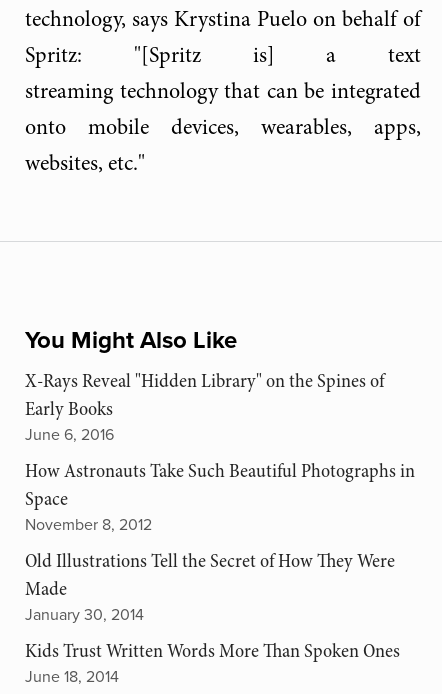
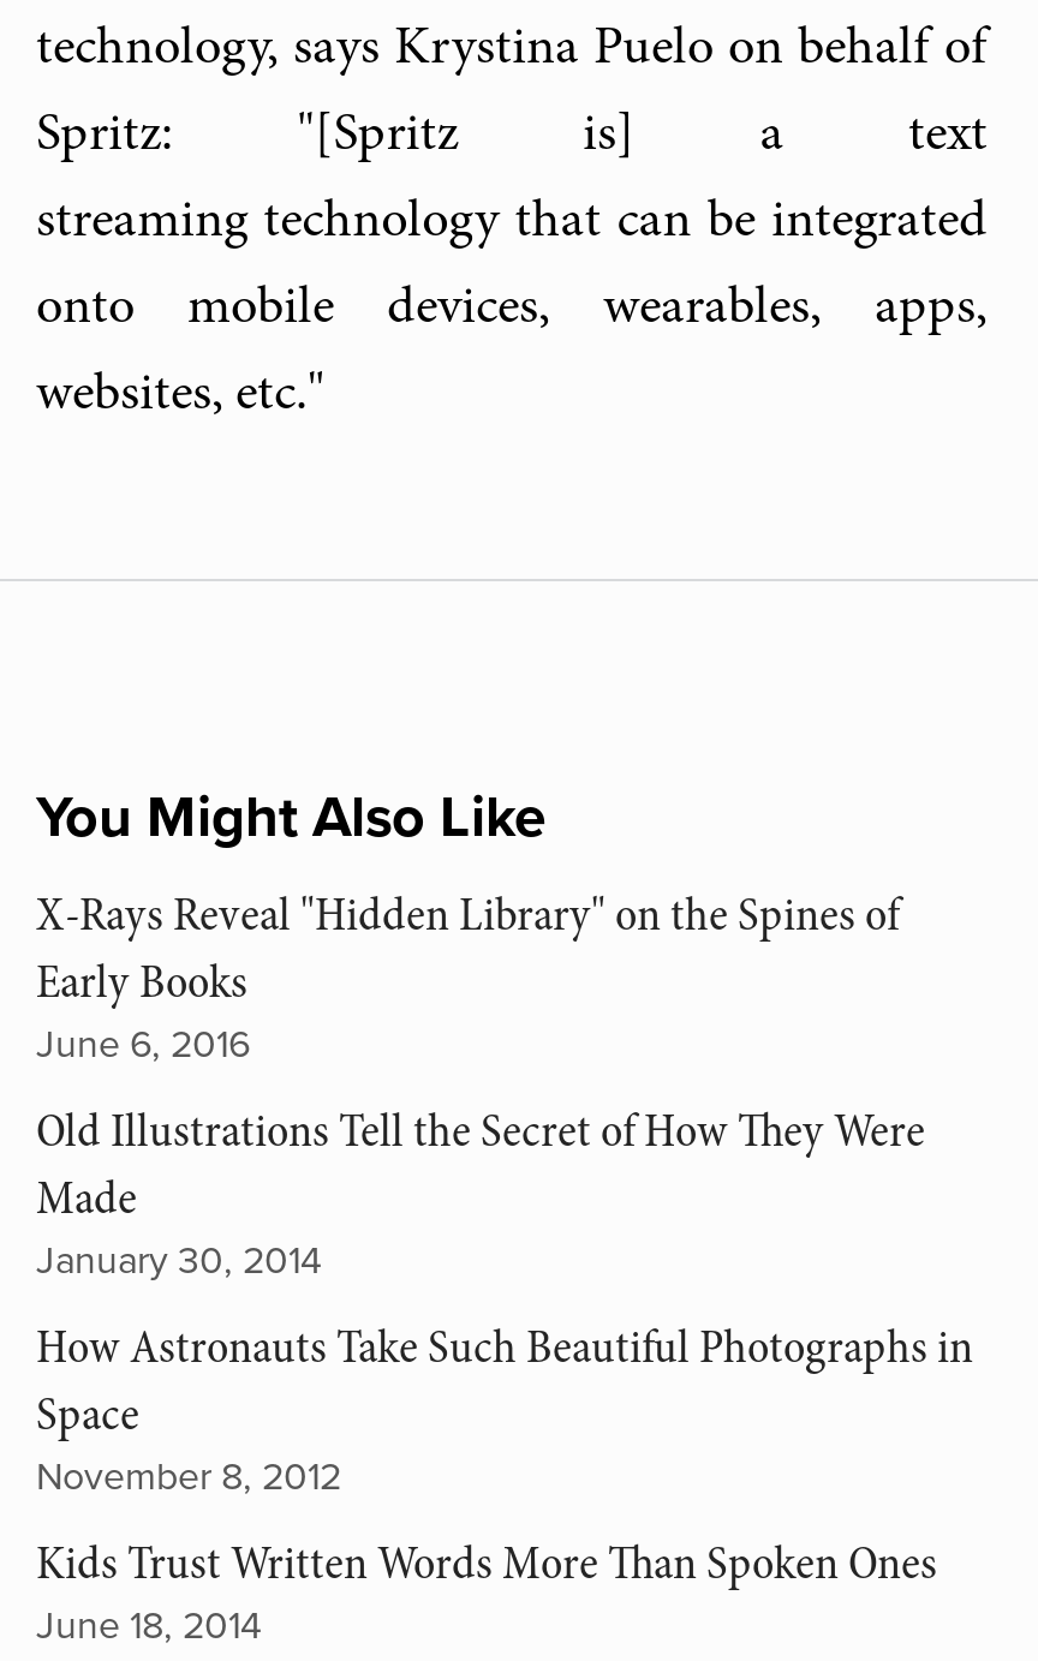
moved down: How Astronauts Take Such Beautiful Photographs in | Space | November 8, 2012

moved up: Old Illustrations Tell the Secret of How They Were | Made | January 30, 2014
